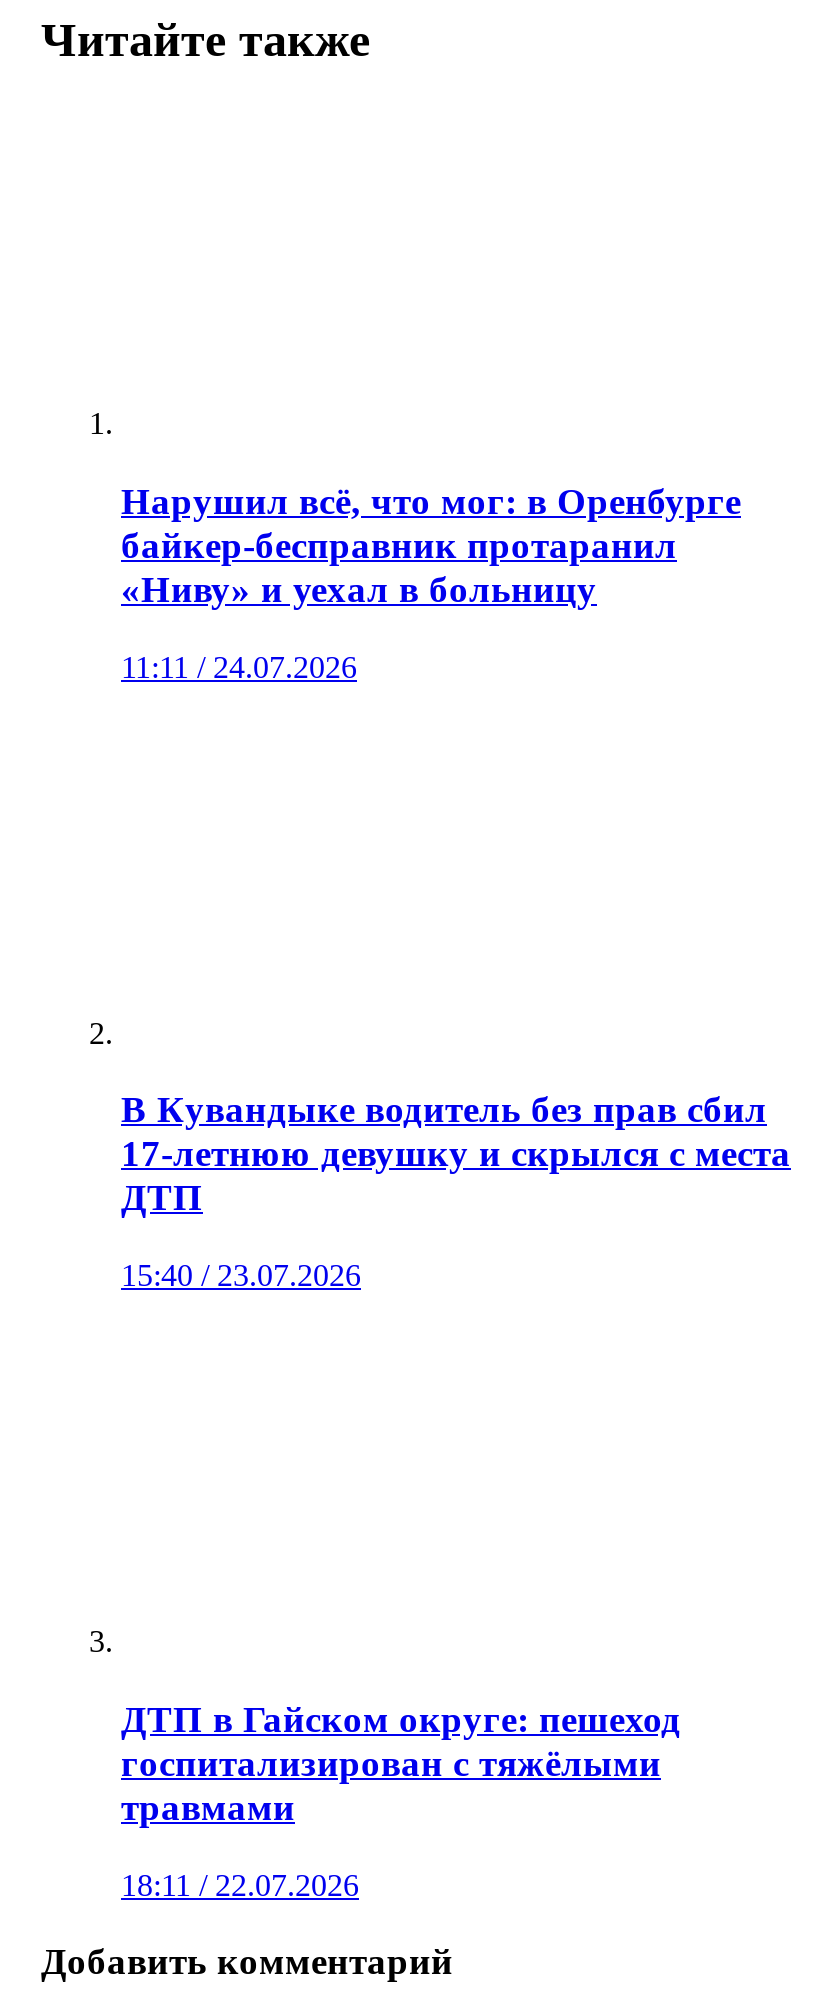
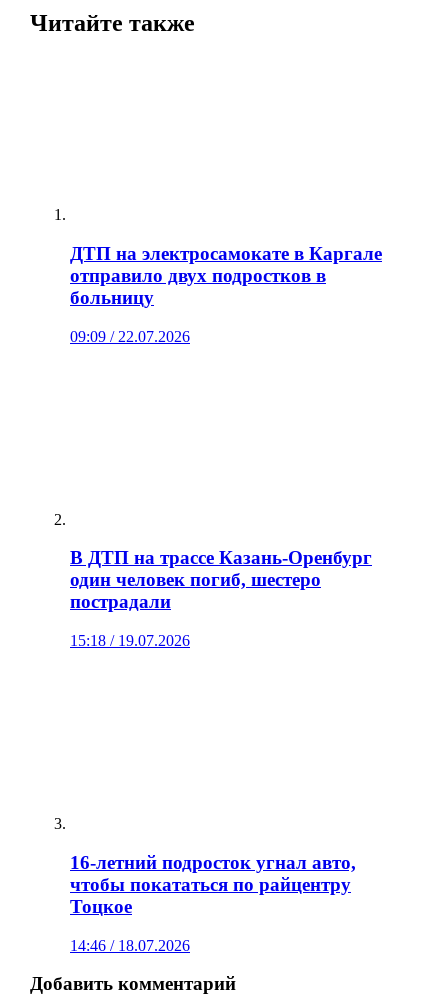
- Нарушил всё, что мог: в Оренбурге
- байкер‑бесправник протаранил
- «Ниву» и уехал в больницу
+ ДТП на электросамокате в Каргале
+ отправило двух подростков в
+ больницу

- 11:11 / 24.07.2026
+ 09:09 / 22.07.2026

- В Кувандыке водитель без прав сбил
- 17‑летнюю девушку и скрылся с места
- ДТП
+ В ДТП на трассе Казань-Оренбург
+ один человек погиб, шестеро
+ пострадали

- 15:40 / 23.07.2026
+ 15:18 / 19.07.2026

- ДТП в Гайском округе: пешеход
- госпитализирован с тяжёлыми
- травмами
+ 16-летний подросток угнал авто,
+ чтобы покататься по райцентру
+ Тоцкое

- 18:11 / 22.07.2026
+ 14:46 / 18.07.2026
